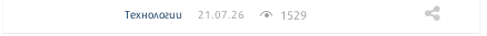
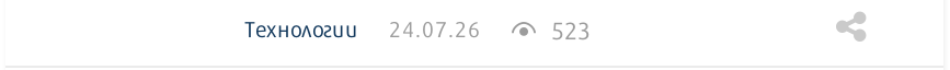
- 21.07.26
- 1529
+ 24.07.26
+ 523
